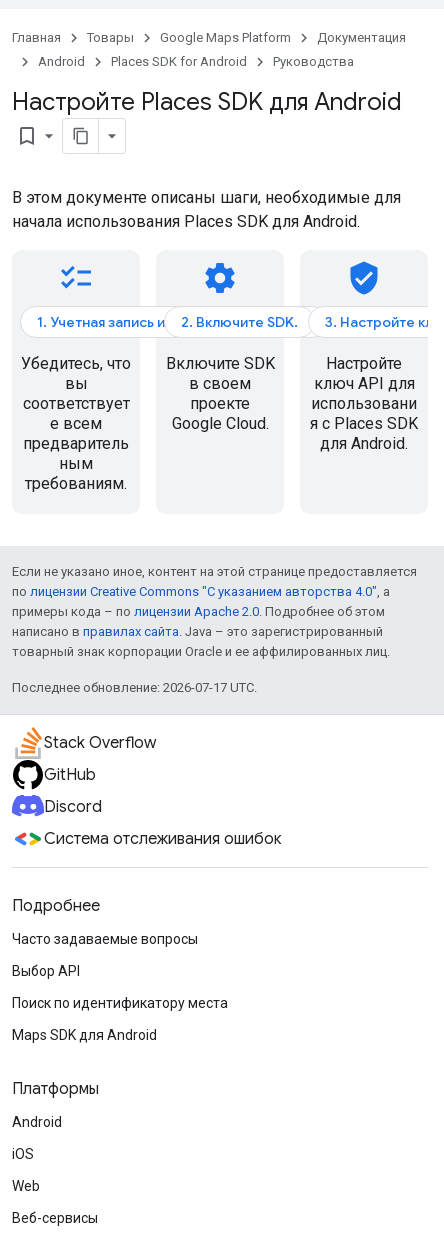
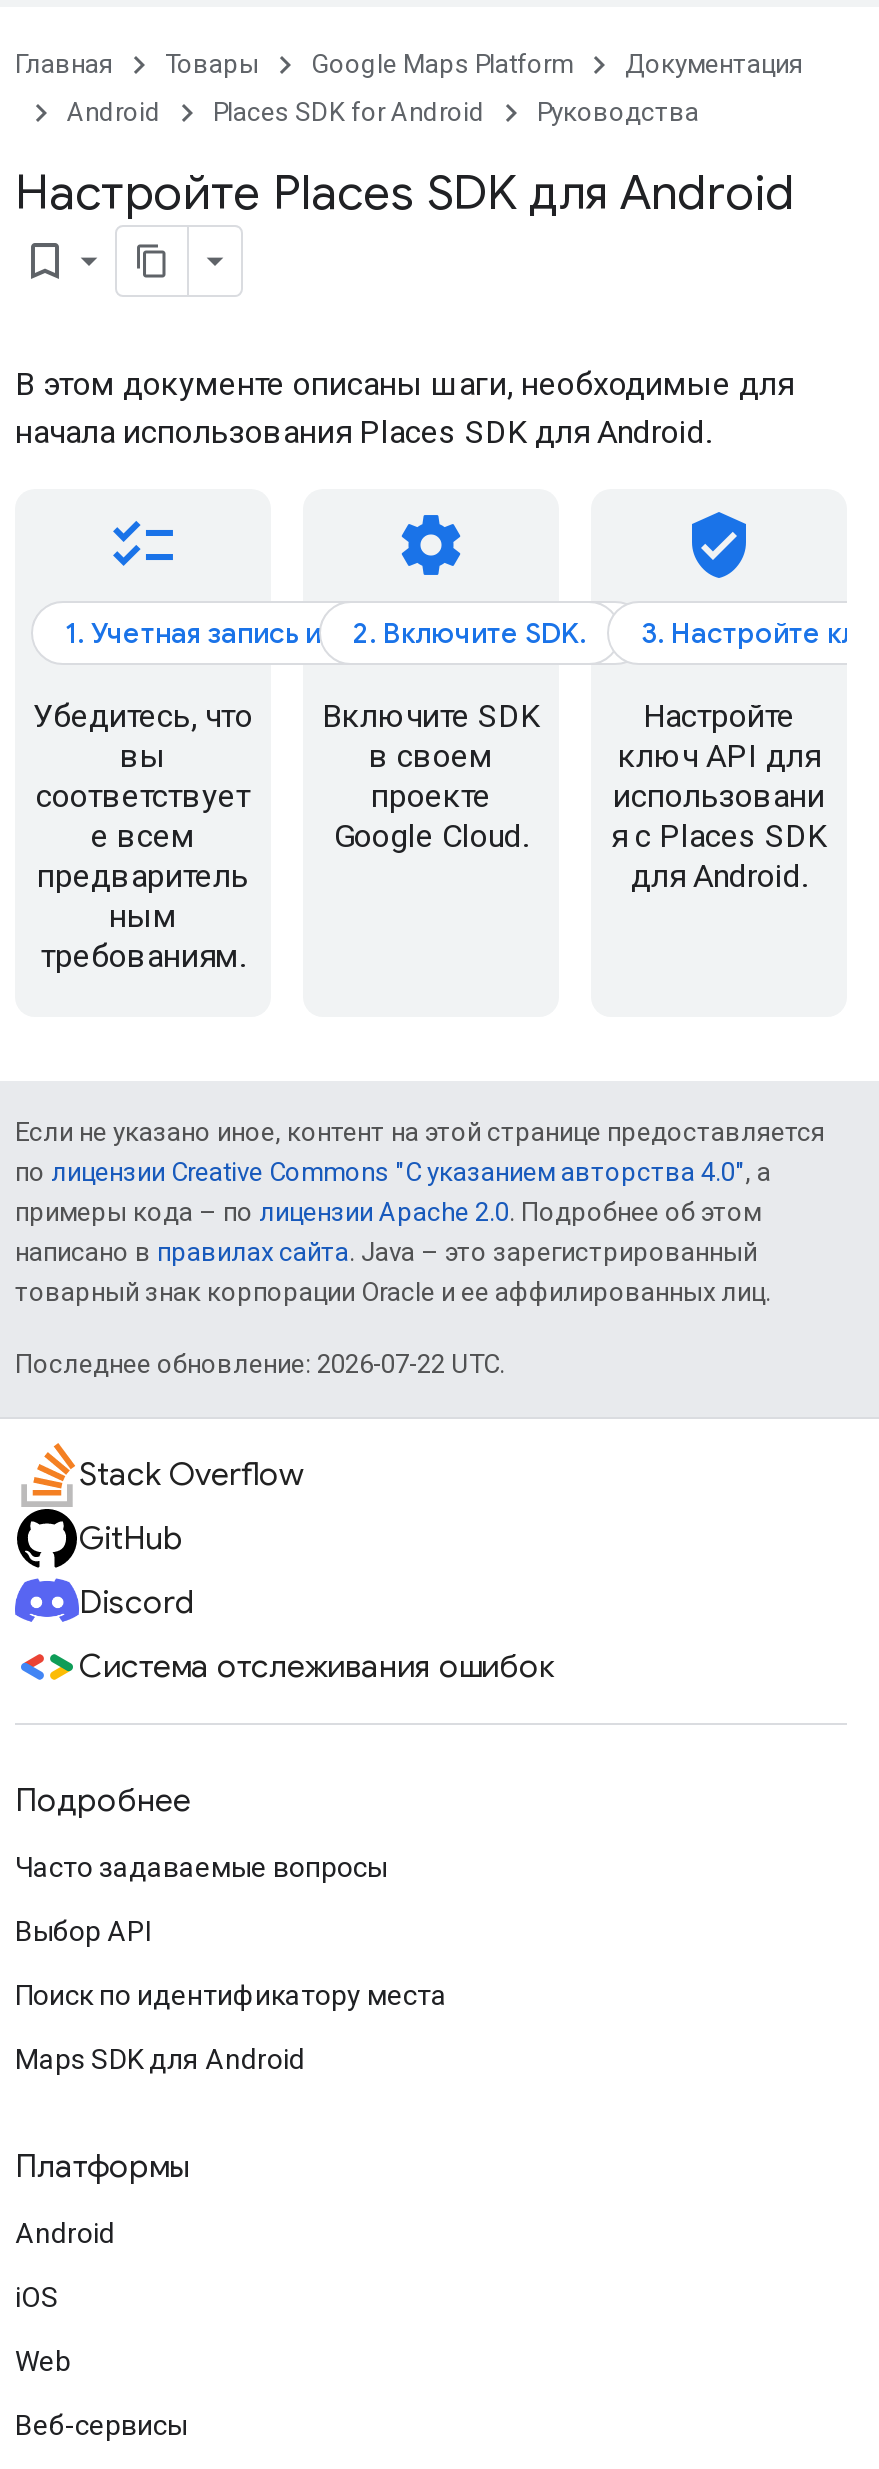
- Последнее обновление: 2026-07-17 UTC.
+ Последнее обновление: 2026-07-22 UTC.
